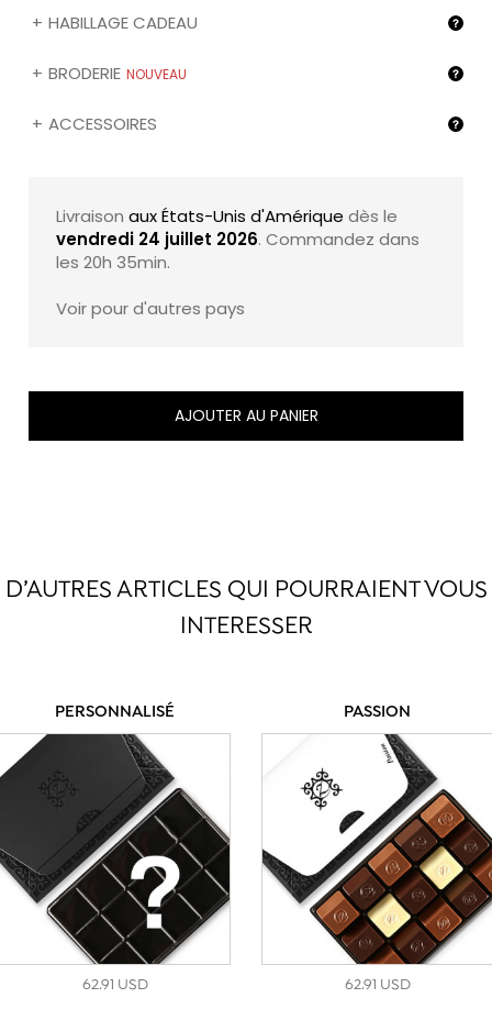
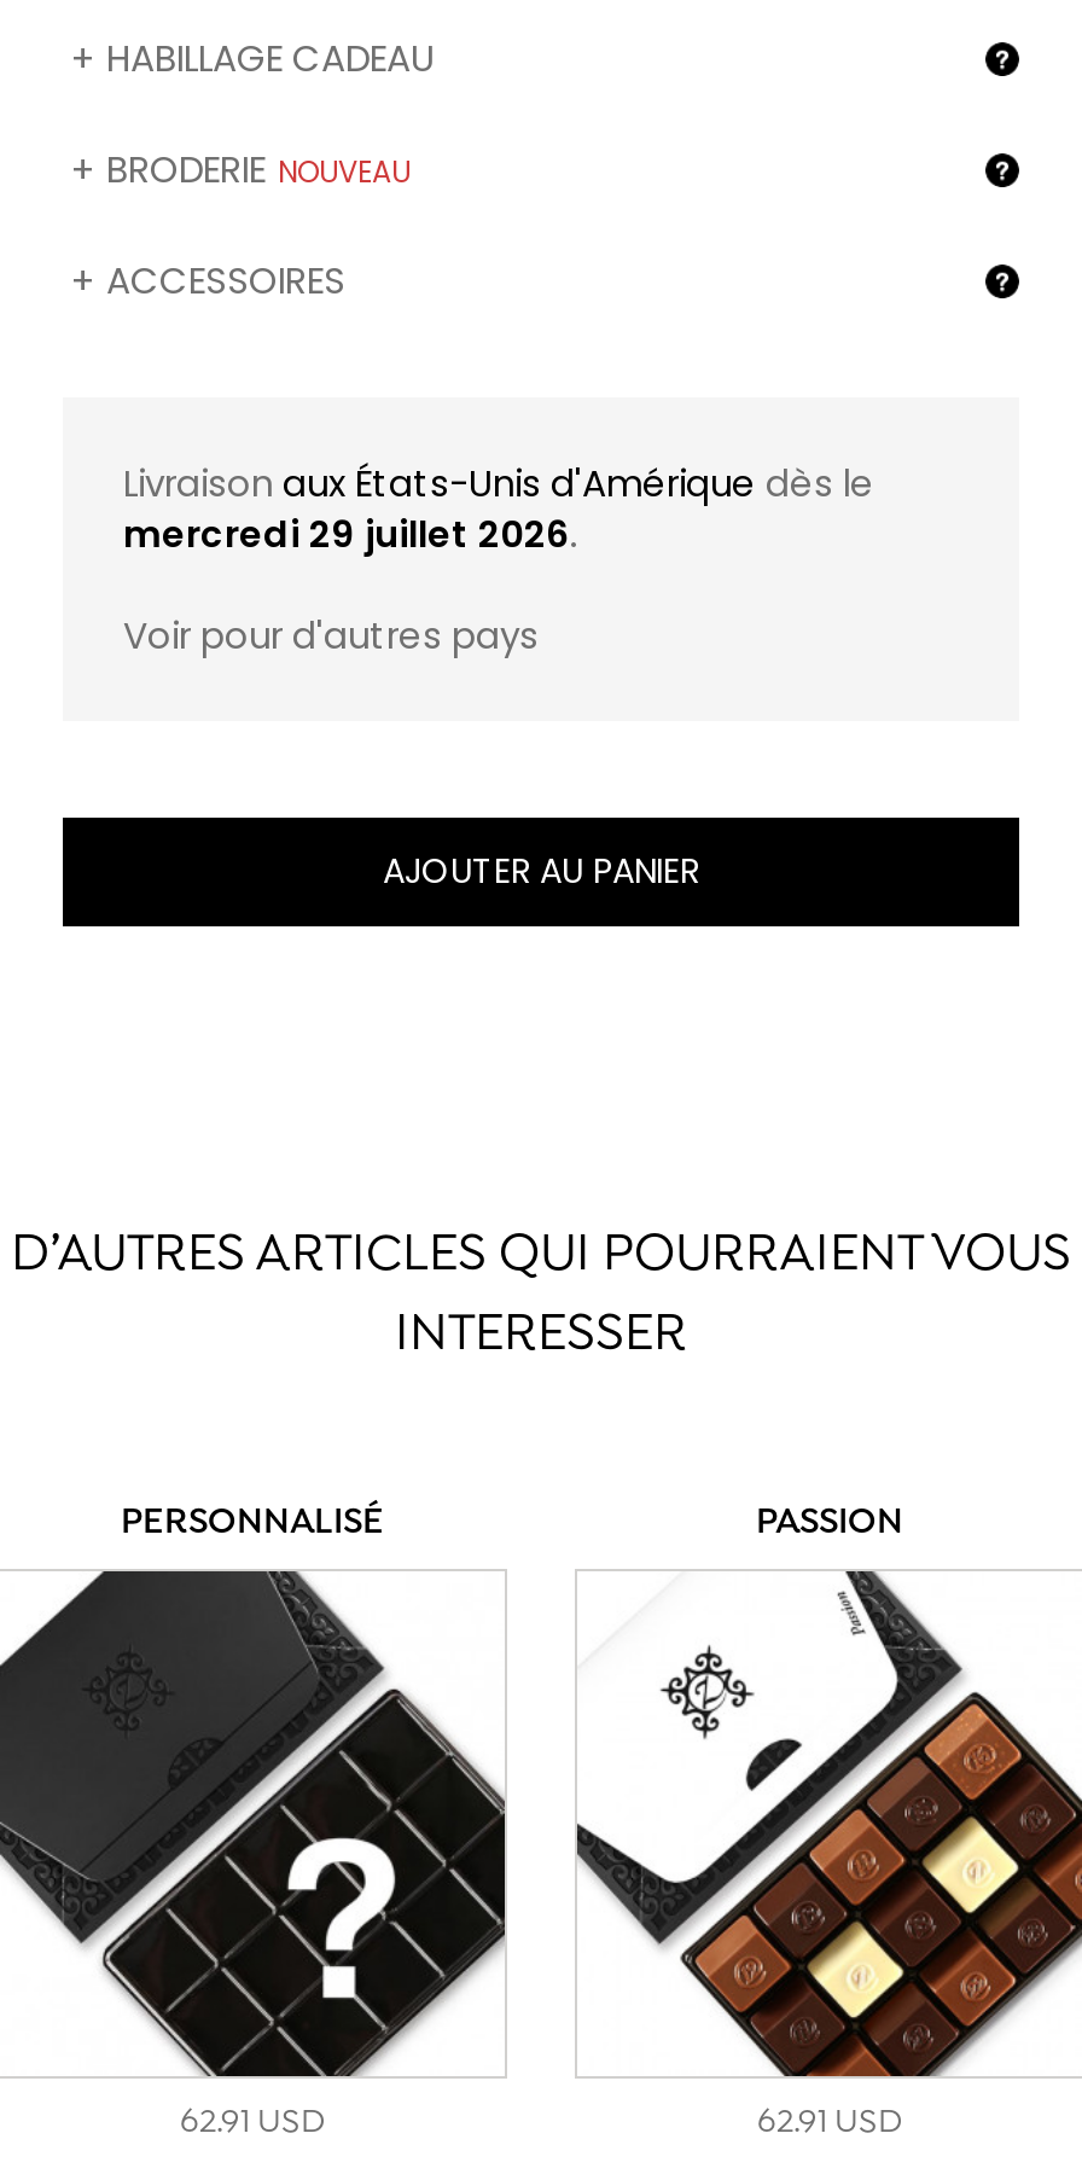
- vendredi 24 juillet 2026. Commandez dans
- les 20h 35min.
+ mercredi 29 juillet 2026.
